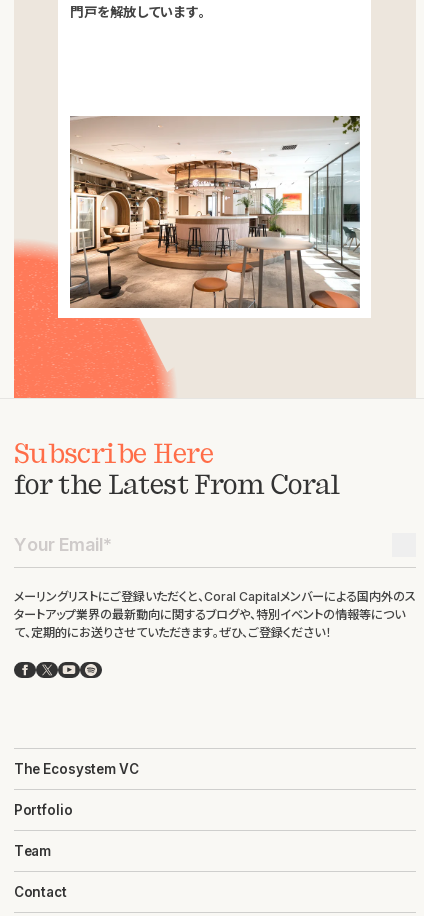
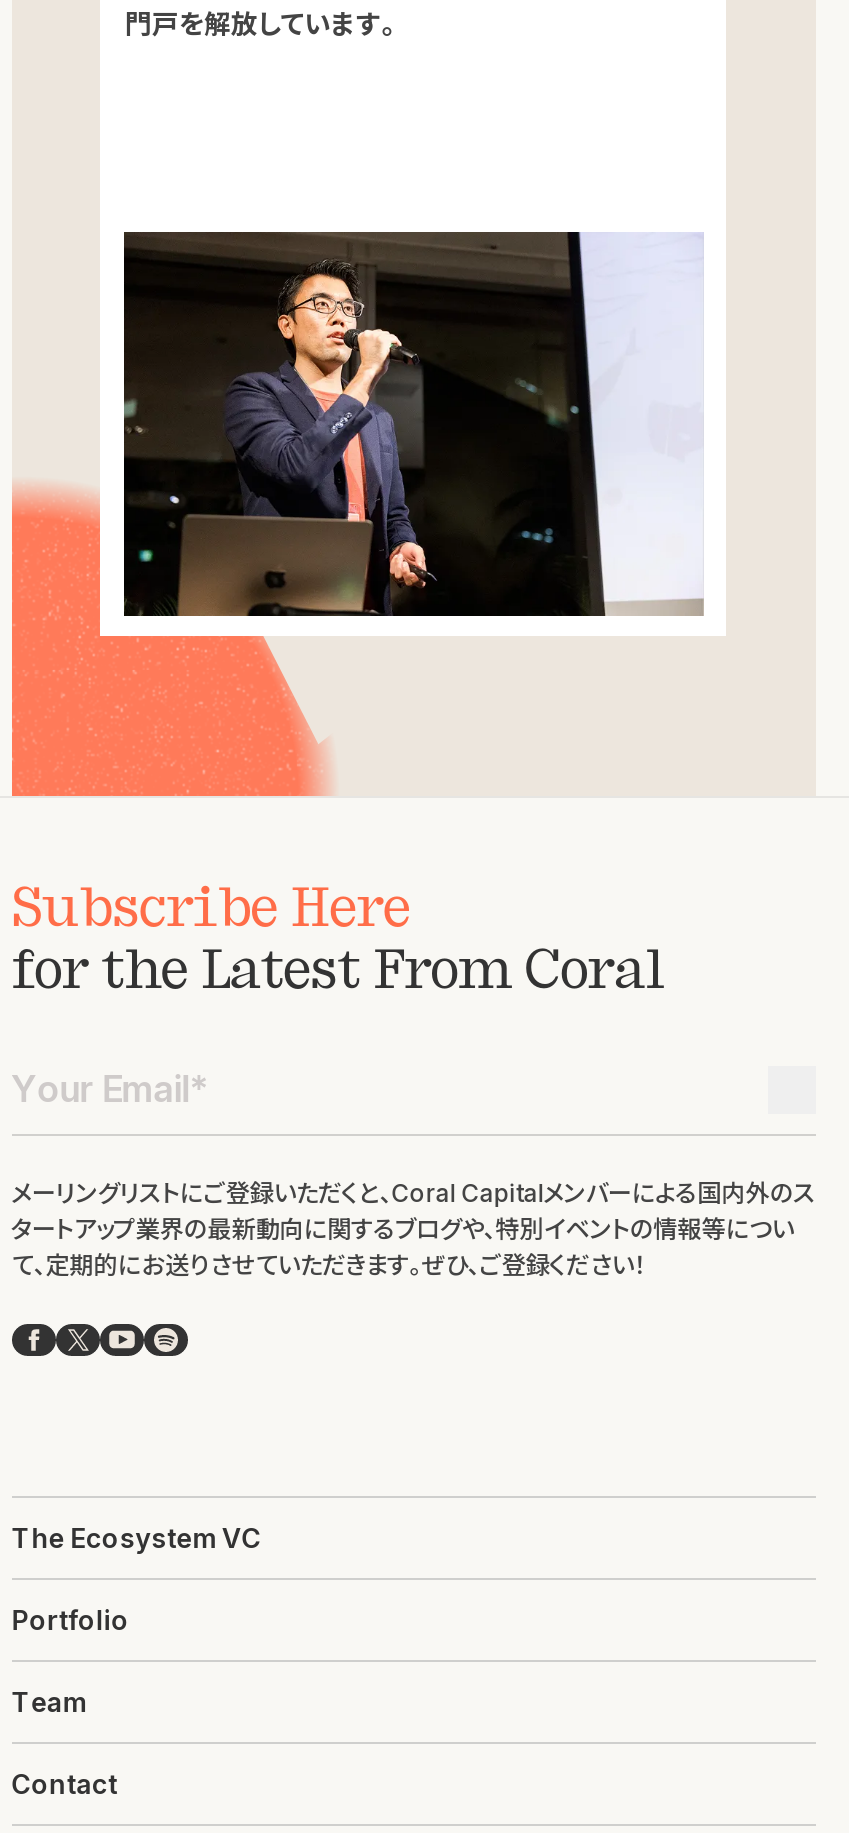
- [image]
+ [image]
